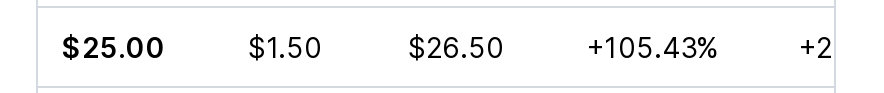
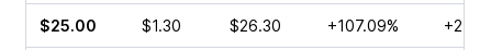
- $1.50
+ $1.30

- $26.50
+ $26.30

- +105.43%
+ +107.09%
